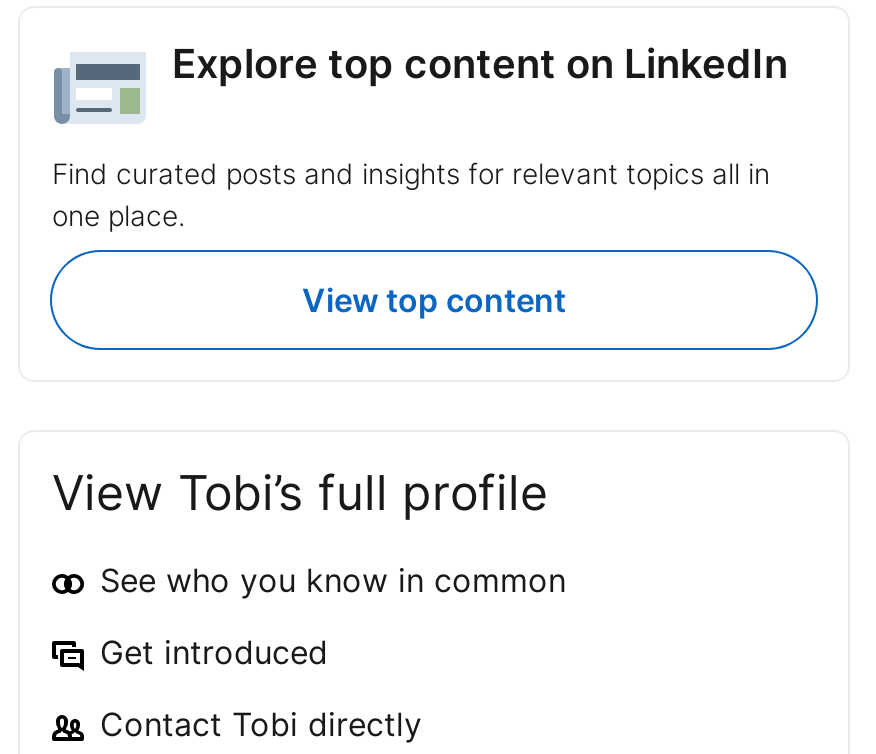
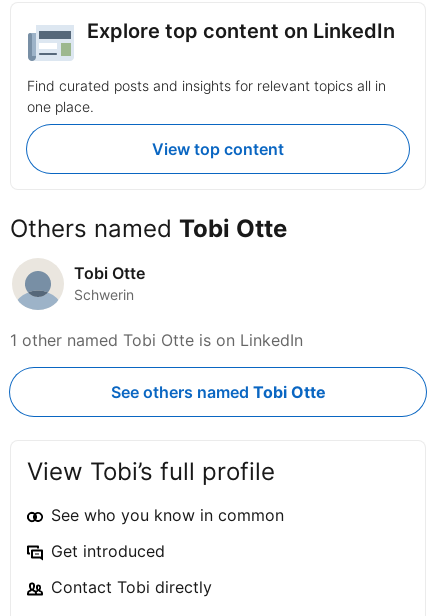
+ [image]
+ Others named Tobi Otte
+ Tobi Otte
+ Schwerin
+ 1 other named Tobi Otte is on LinkedIn
+ See others named Tobi Otte
